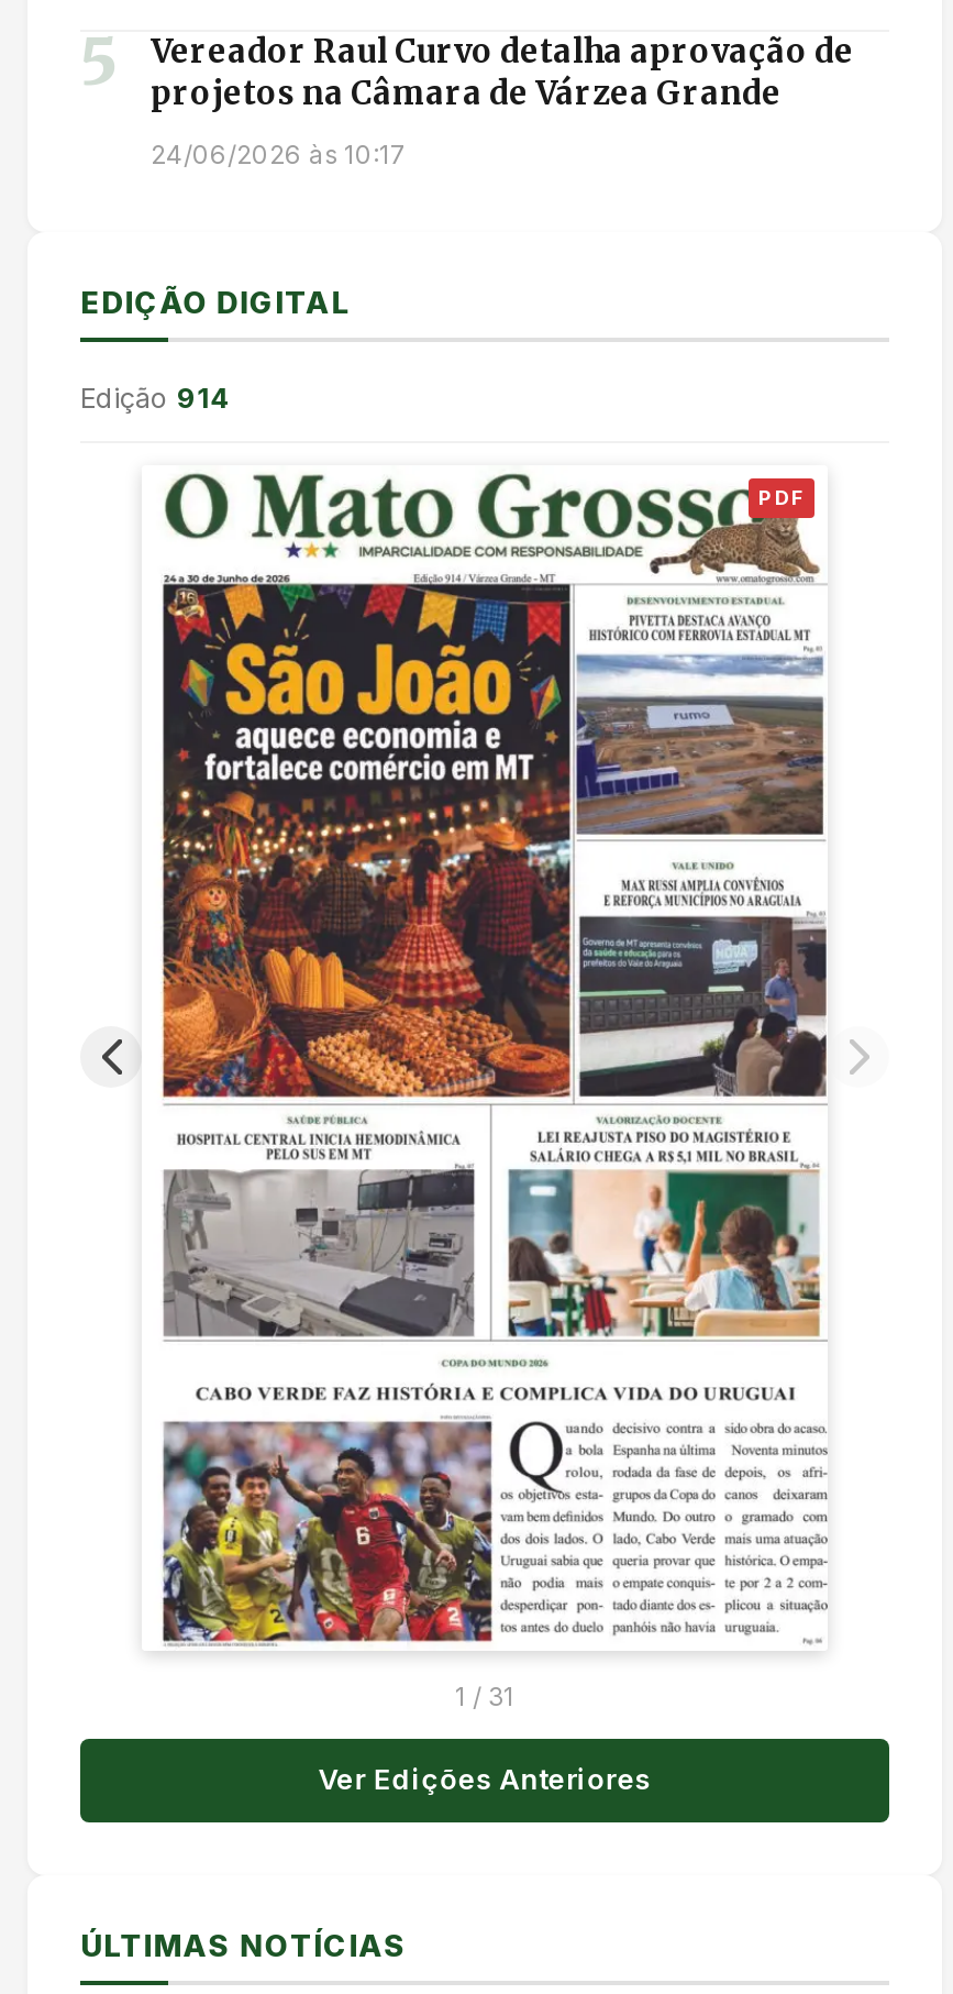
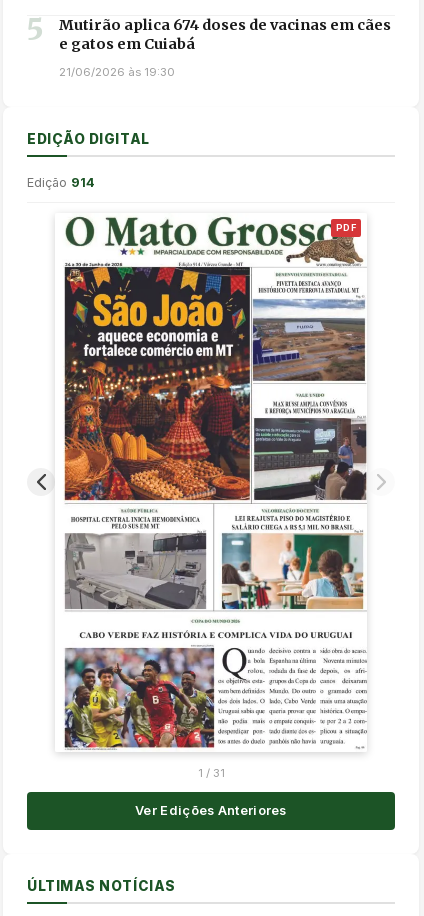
- Vereador Raul Curvo detalha aprovação de
- projetos na Câmara de Várzea Grande
+ Mutirão aplica 674 doses de vacinas em cães
+ e gatos em Cuiabá

- 24/06/2026 às 10:17
+ 21/06/2026 às 19:30
